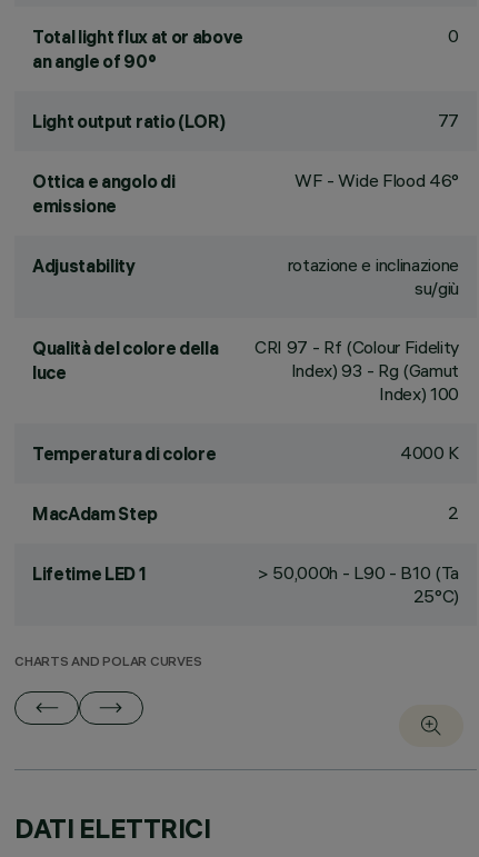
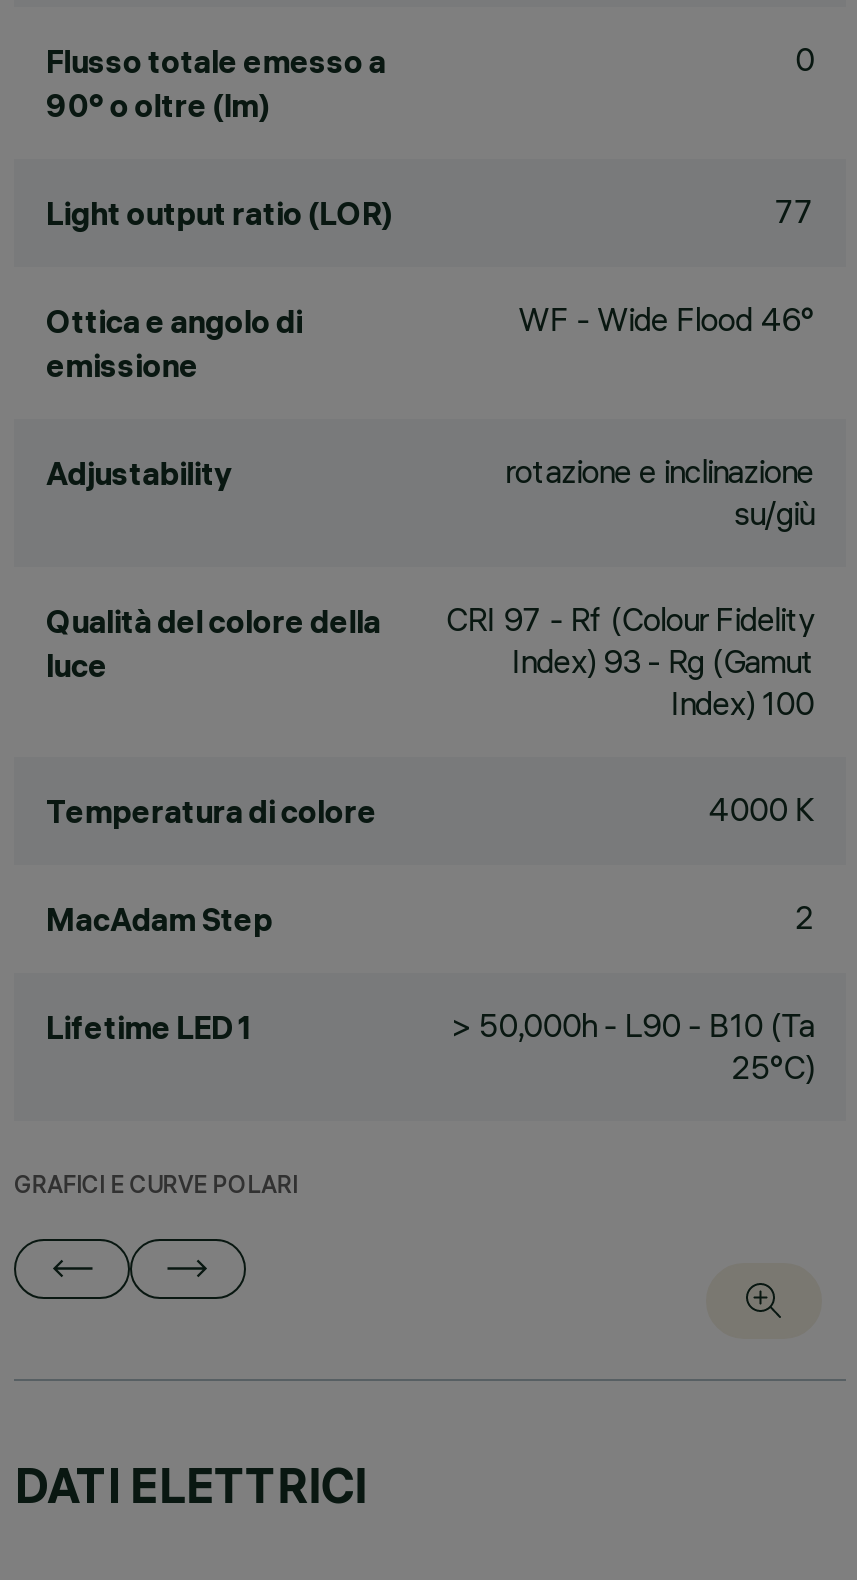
- Total light flux at or above
- an angle of 90°
+ Flusso totale emesso a
+ 90° o oltre (lm)

- CHARTS AND POLAR CURVES
+ GRAFICI E CURVE POLARI
